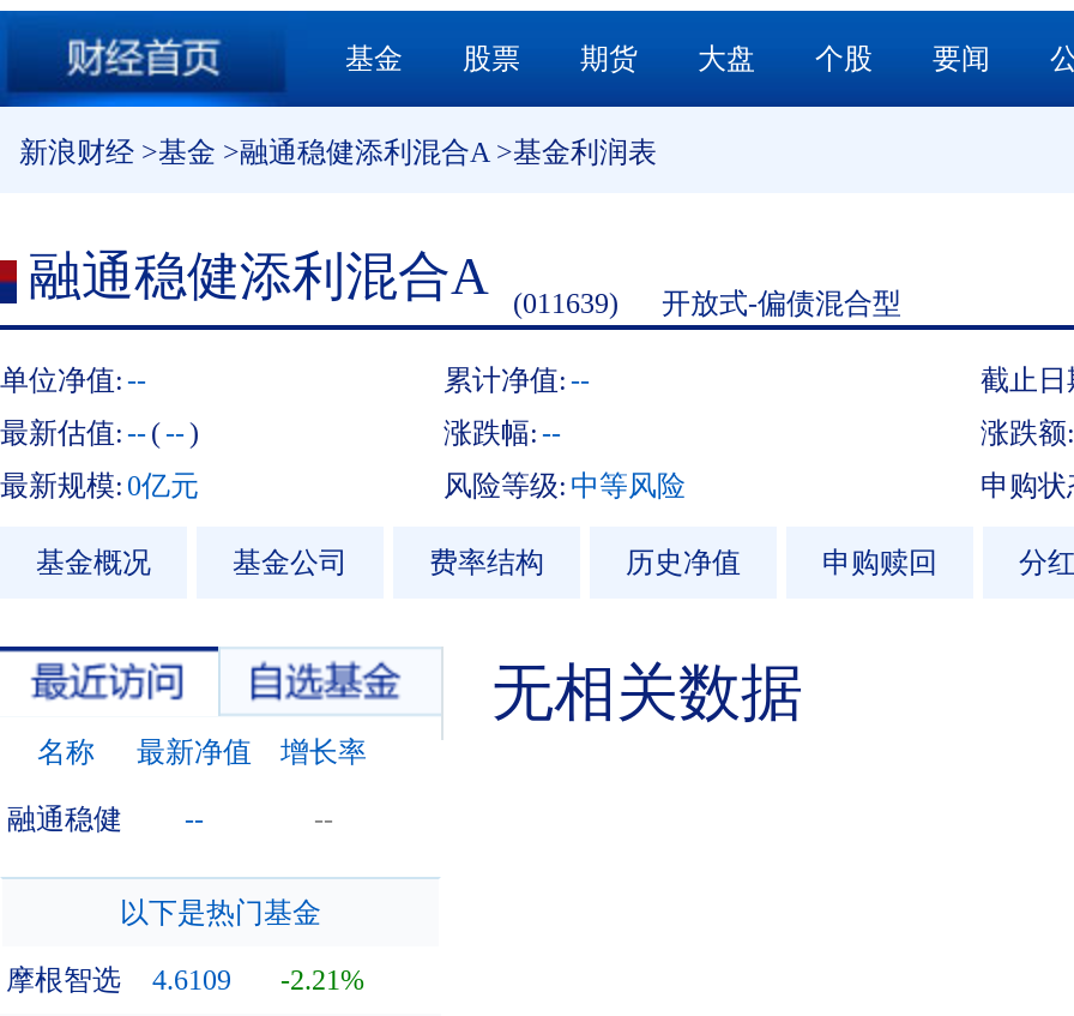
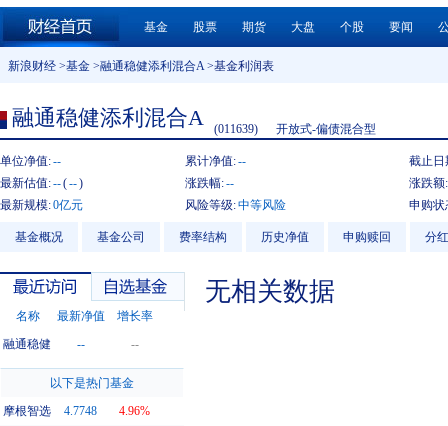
- 4.6109
+ 4.7748

- -2.21%
+ 4.96%
